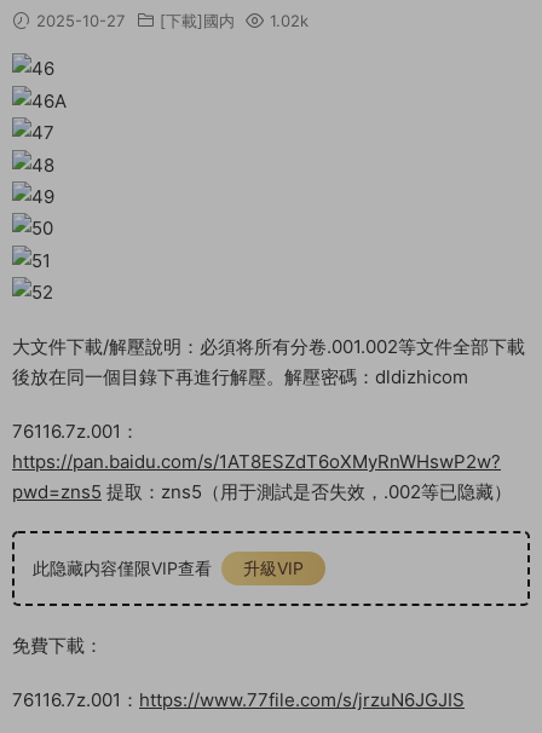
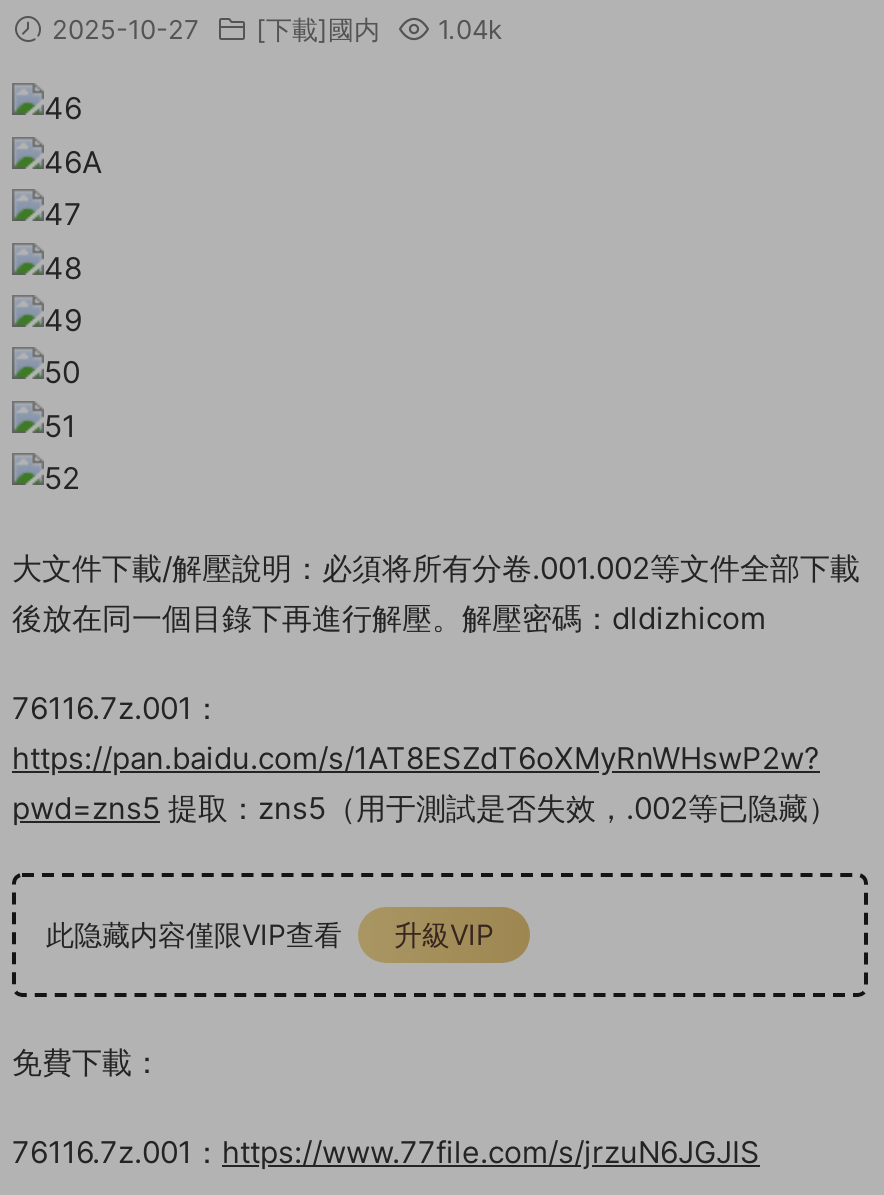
- 2025-10-27 [下載]國内 1.02k
+ 2025-10-27 [下載]國内 1.04k
